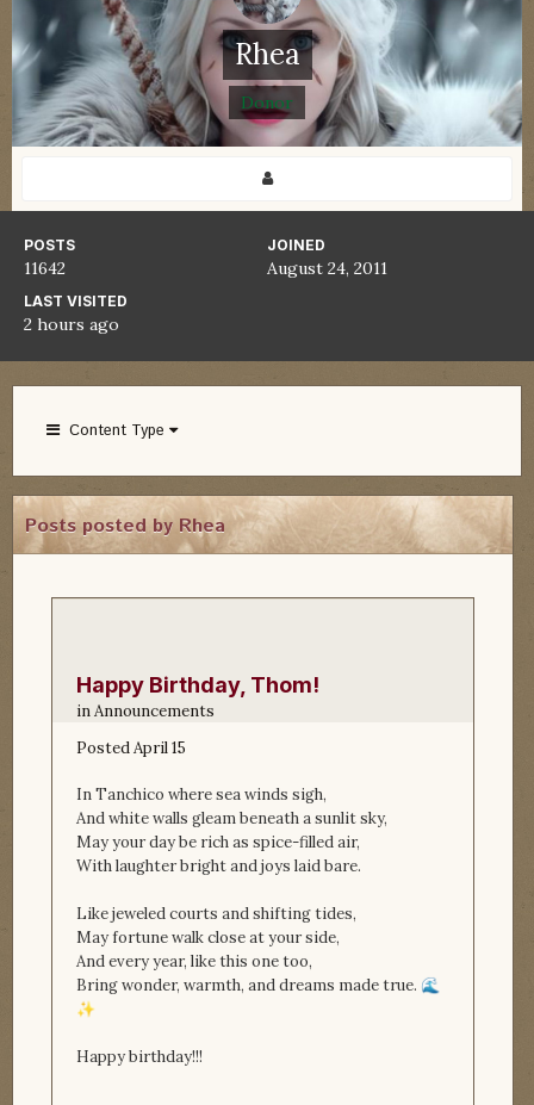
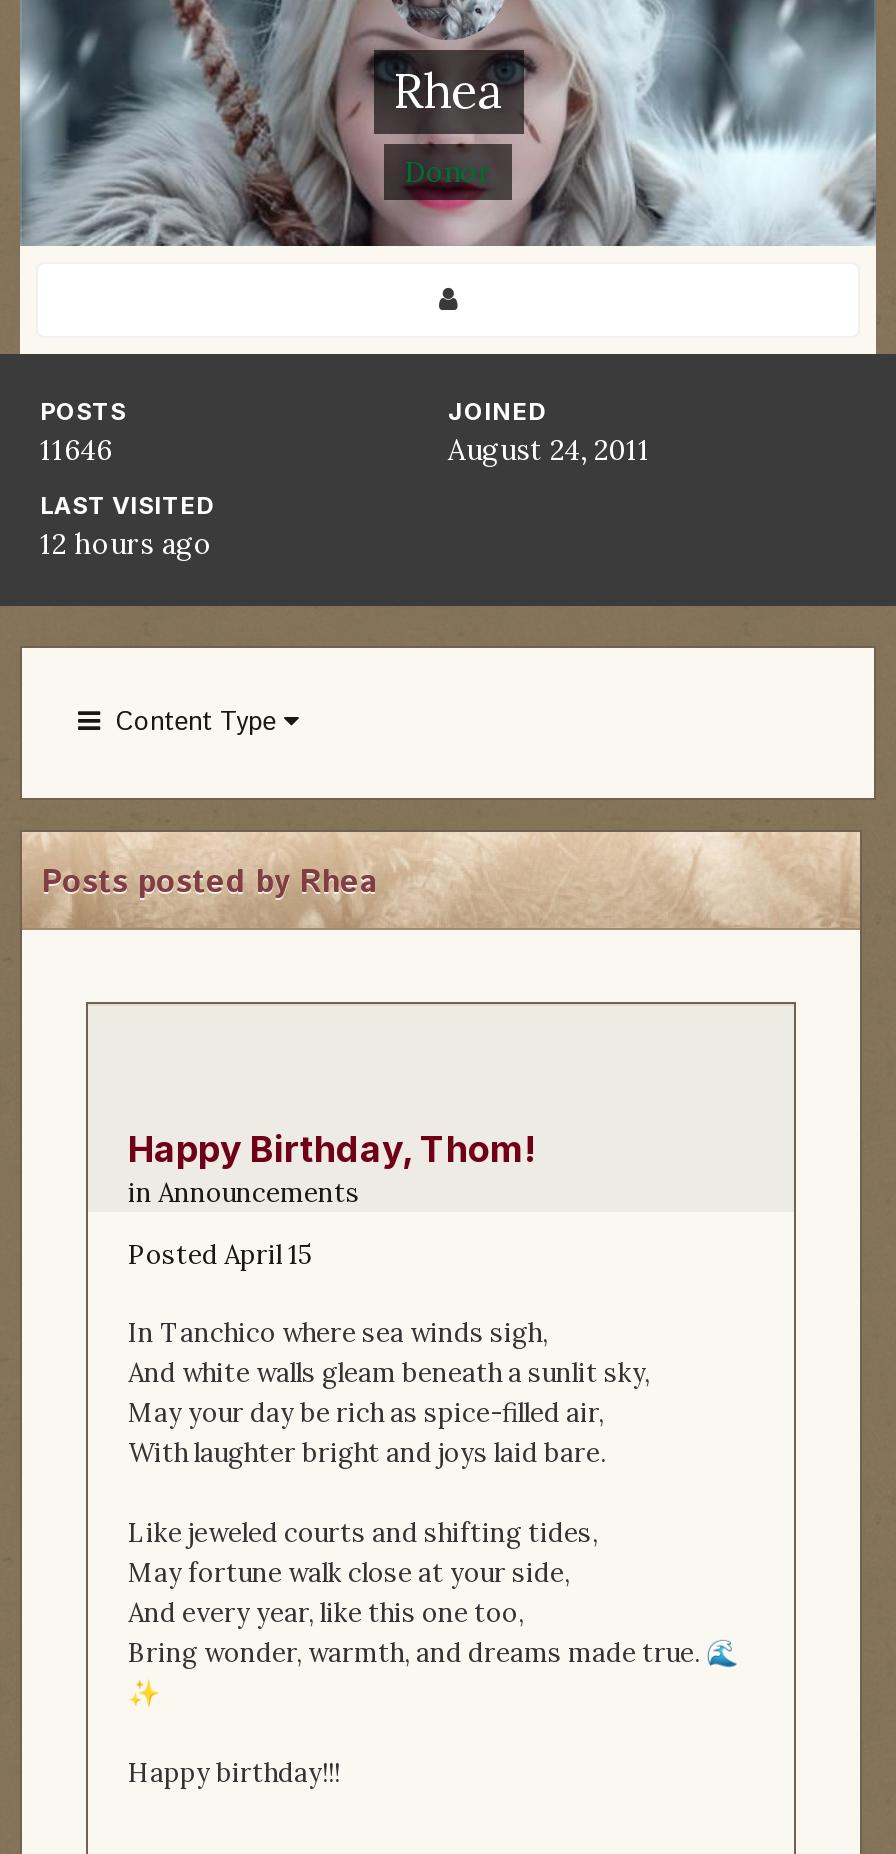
- 11642
+ 11646

- 2 hours ago
+ 12 hours ago
